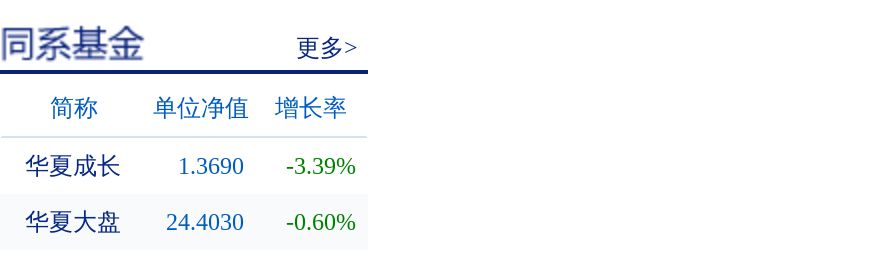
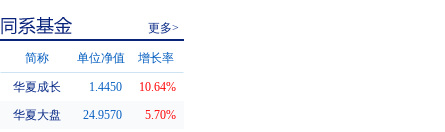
- 1.3690
+ 1.4450

- -3.39%
+ 10.64%

- 24.4030
+ 24.9570

- -0.60%
+ 5.70%
